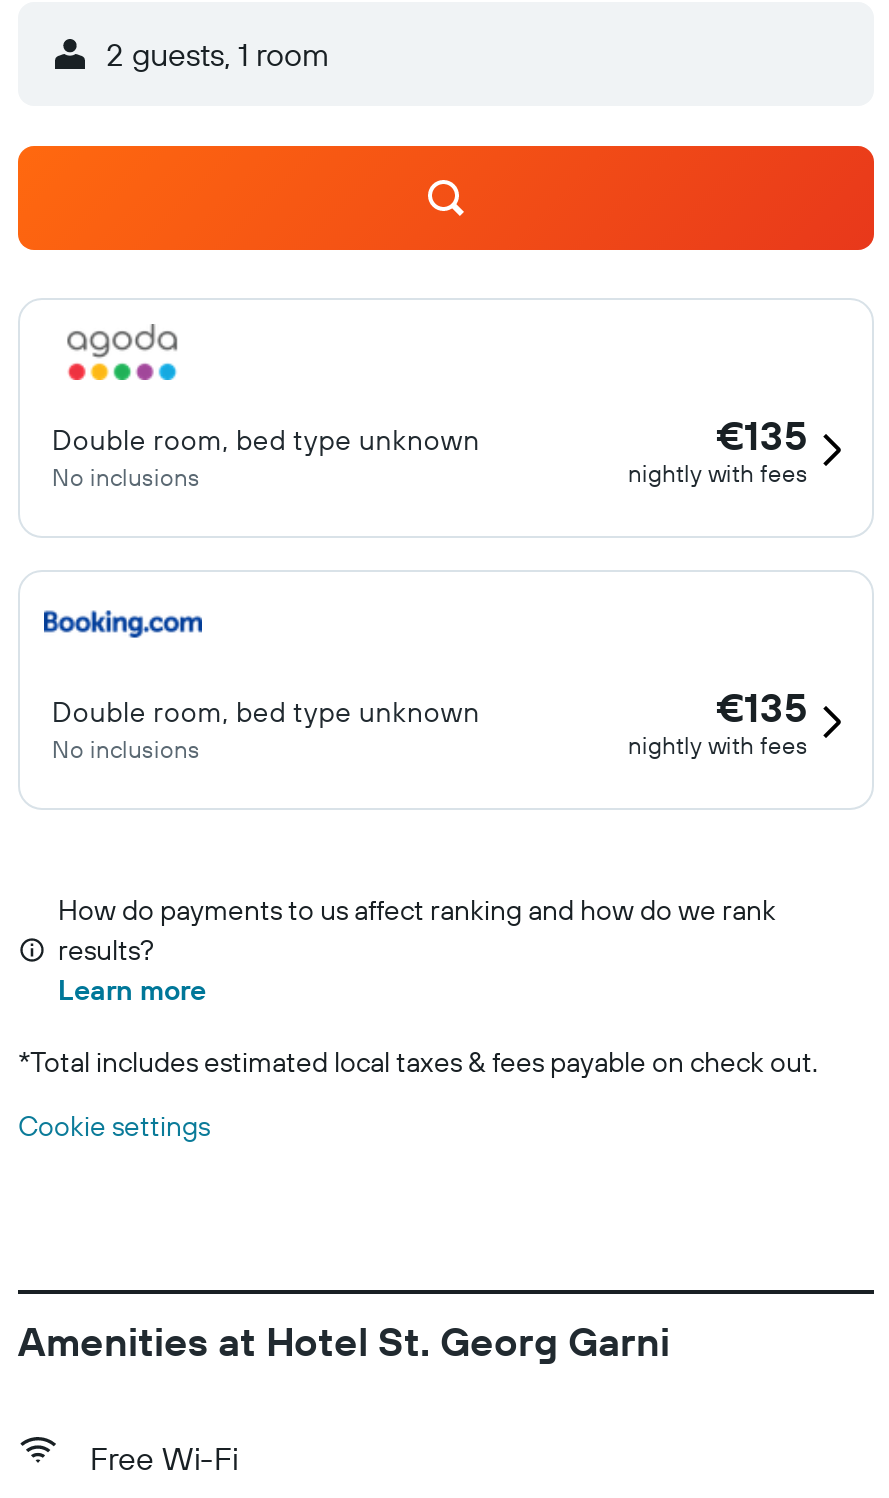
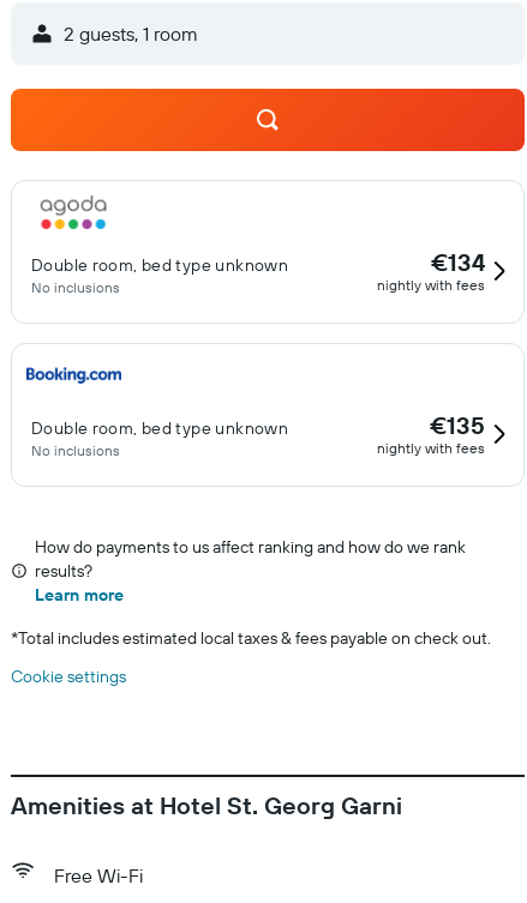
- €135
+ €134
